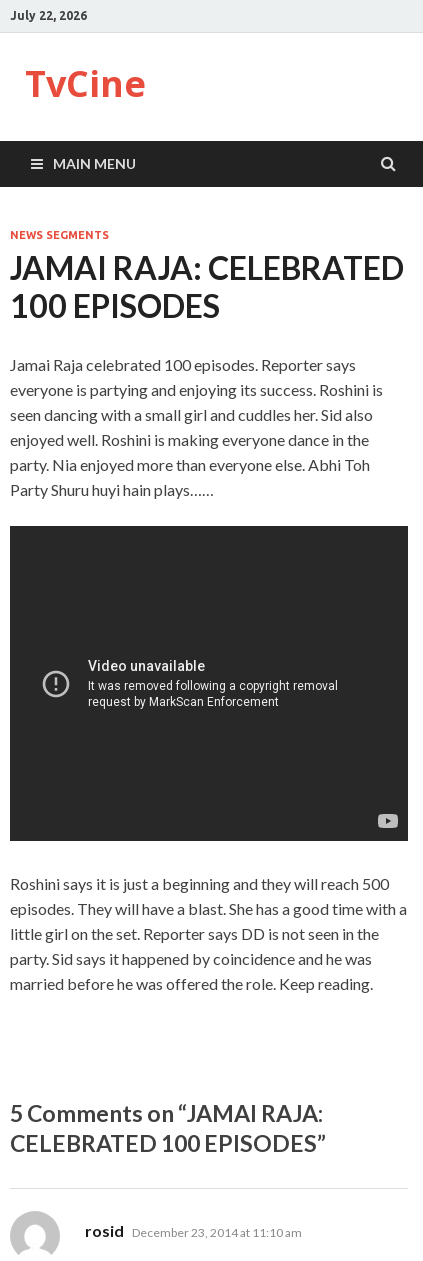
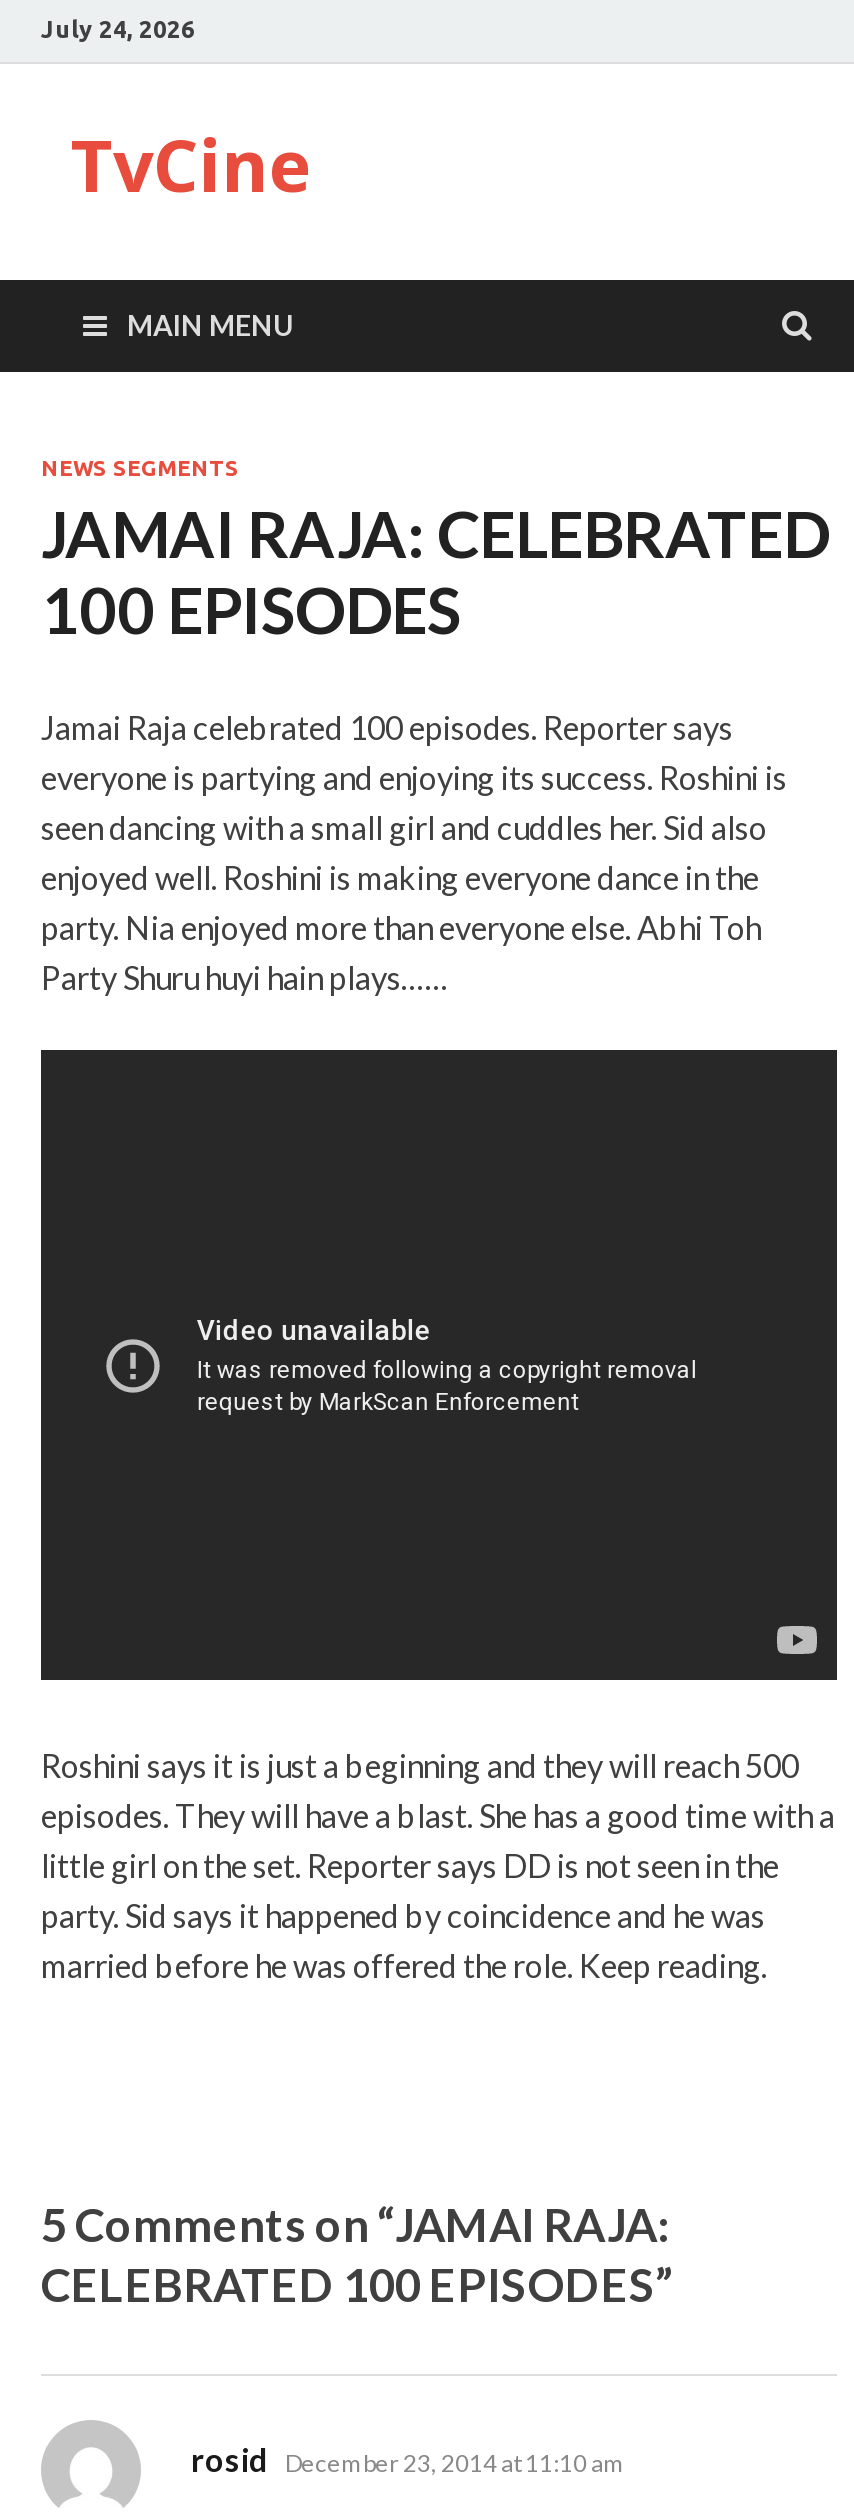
- July 22, 2026
+ July 24, 2026
